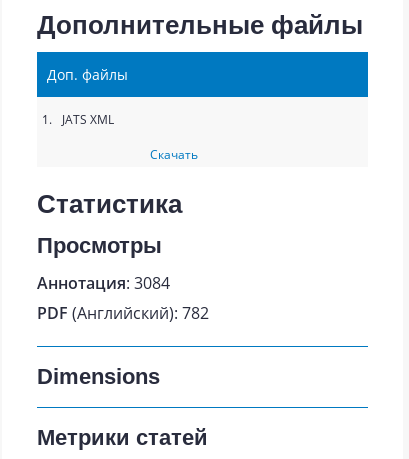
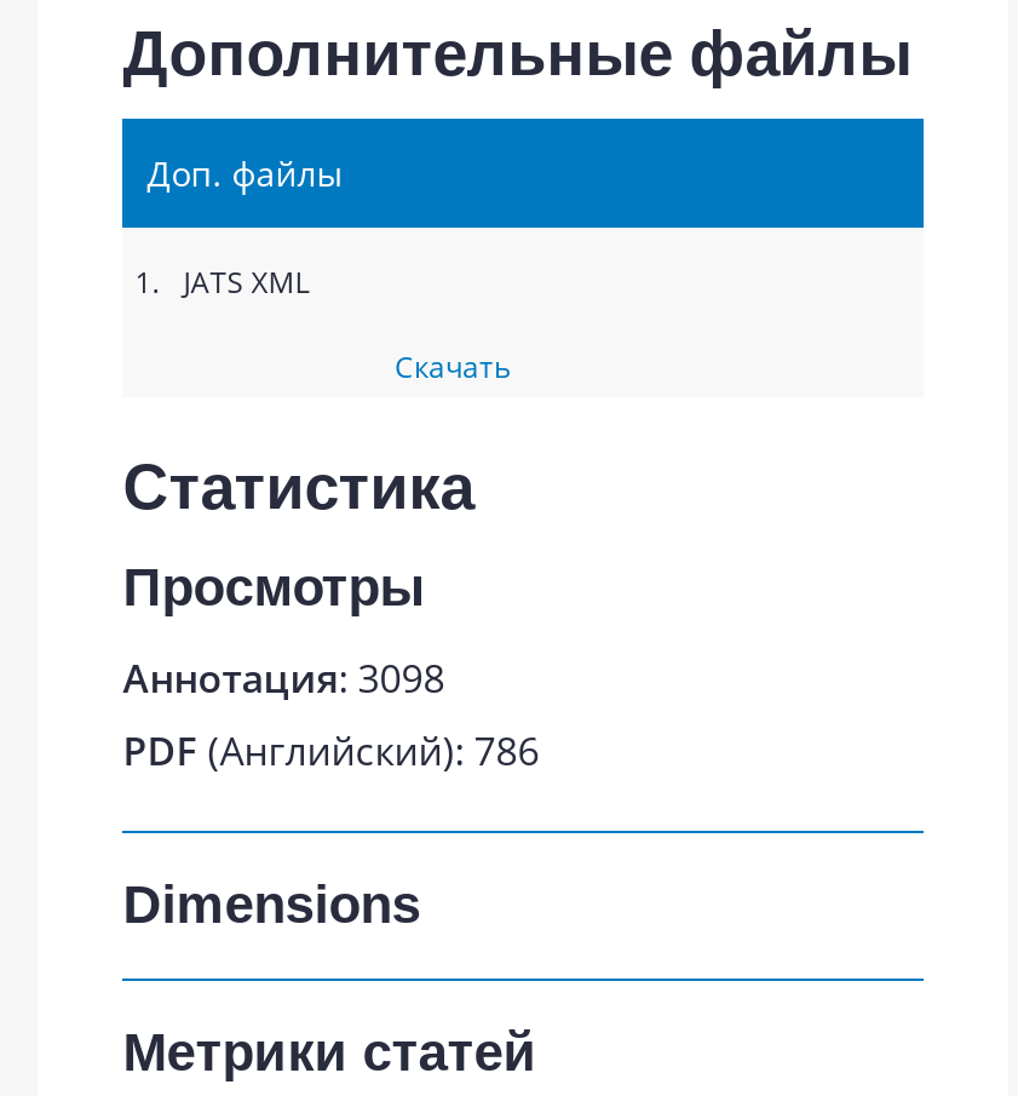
- Аннотация: 3084
+ Аннотация: 3098

- PDF (Английский): 782
+ PDF (Английский): 786
